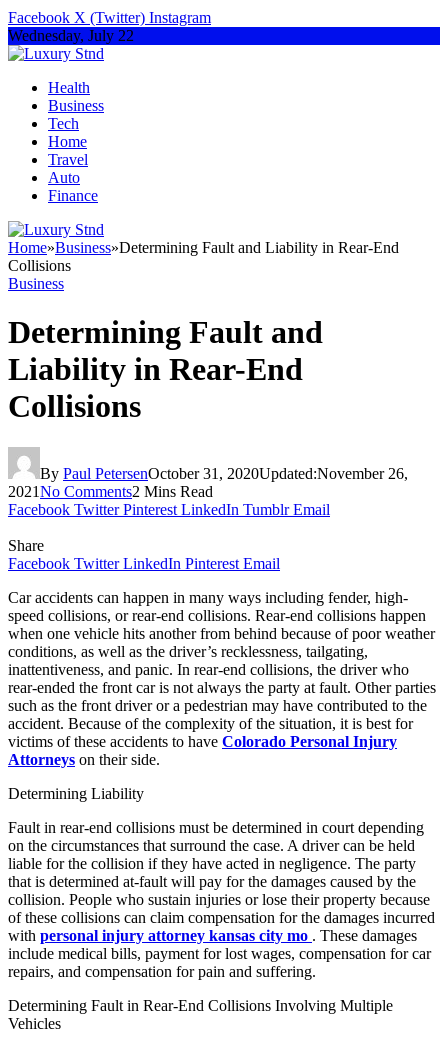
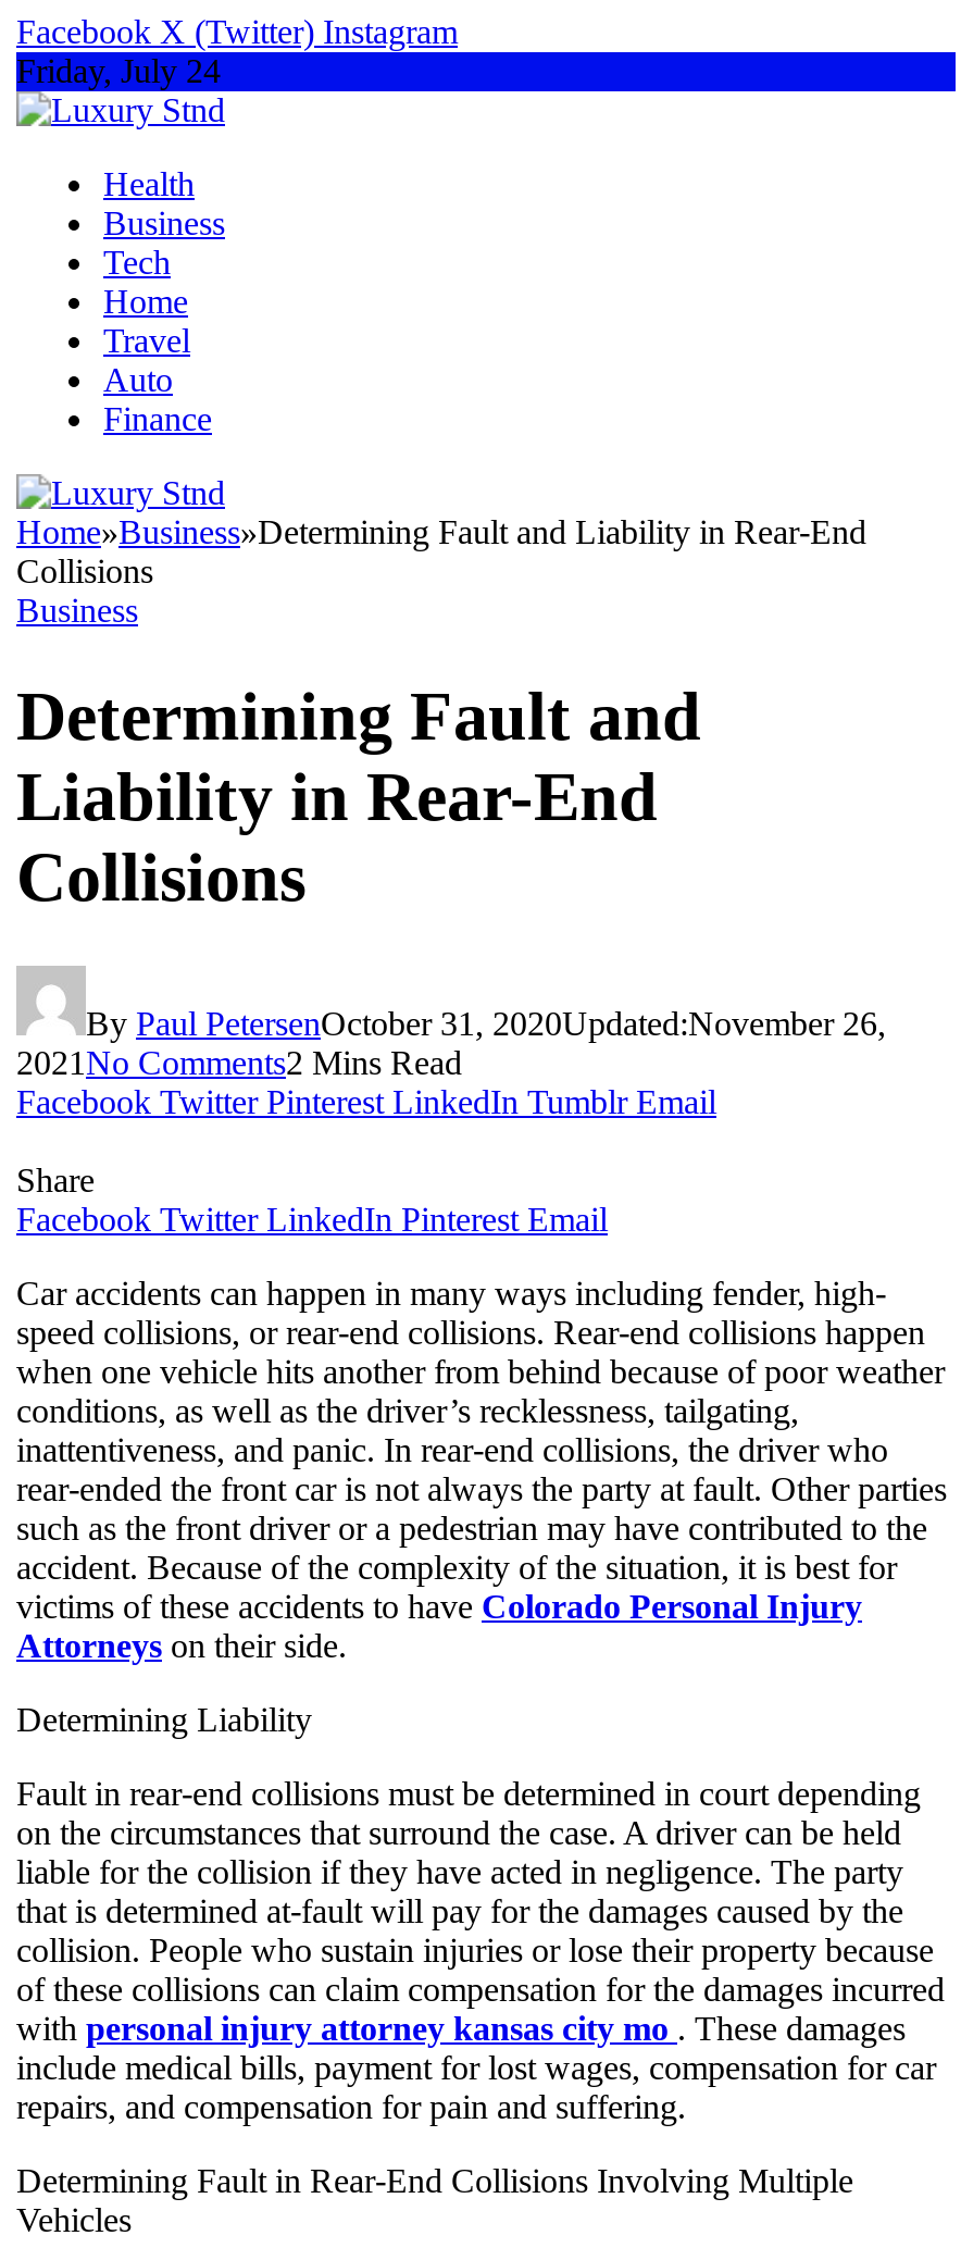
- Wednesday, July 22
+ Friday, July 24
